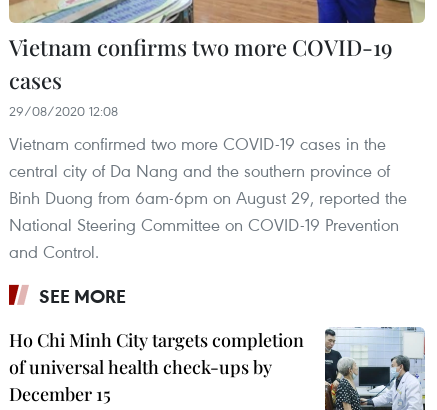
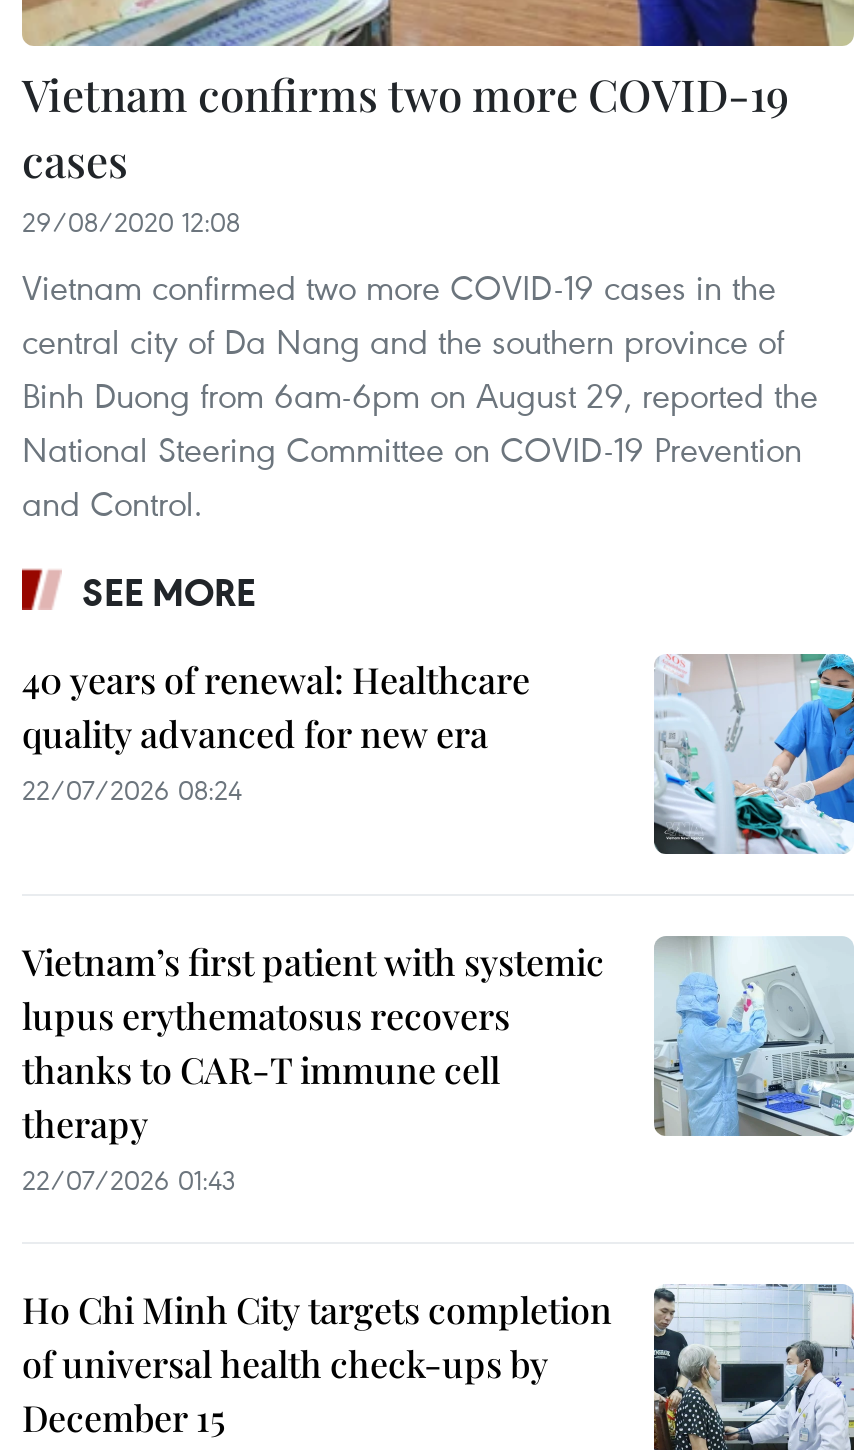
+ 40 years of renewal: Healthcare
+ quality advanced for new era
+ 22/07/2026 08:24

+ [image]
+ Vietnam’s first patient with systemic
+ lupus erythematosus recovers
+ thanks to CAR-T immune cell
+ therapy
+ 22/07/2026 01:43

+ [image]
